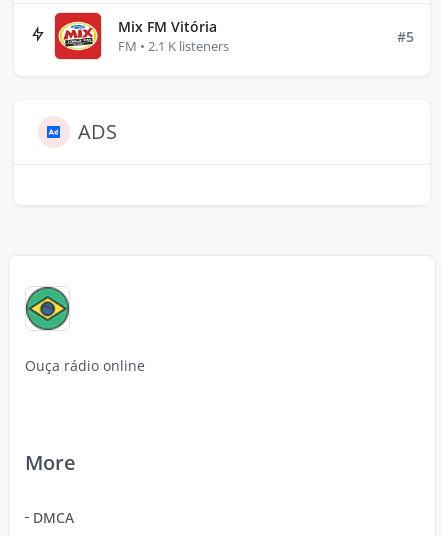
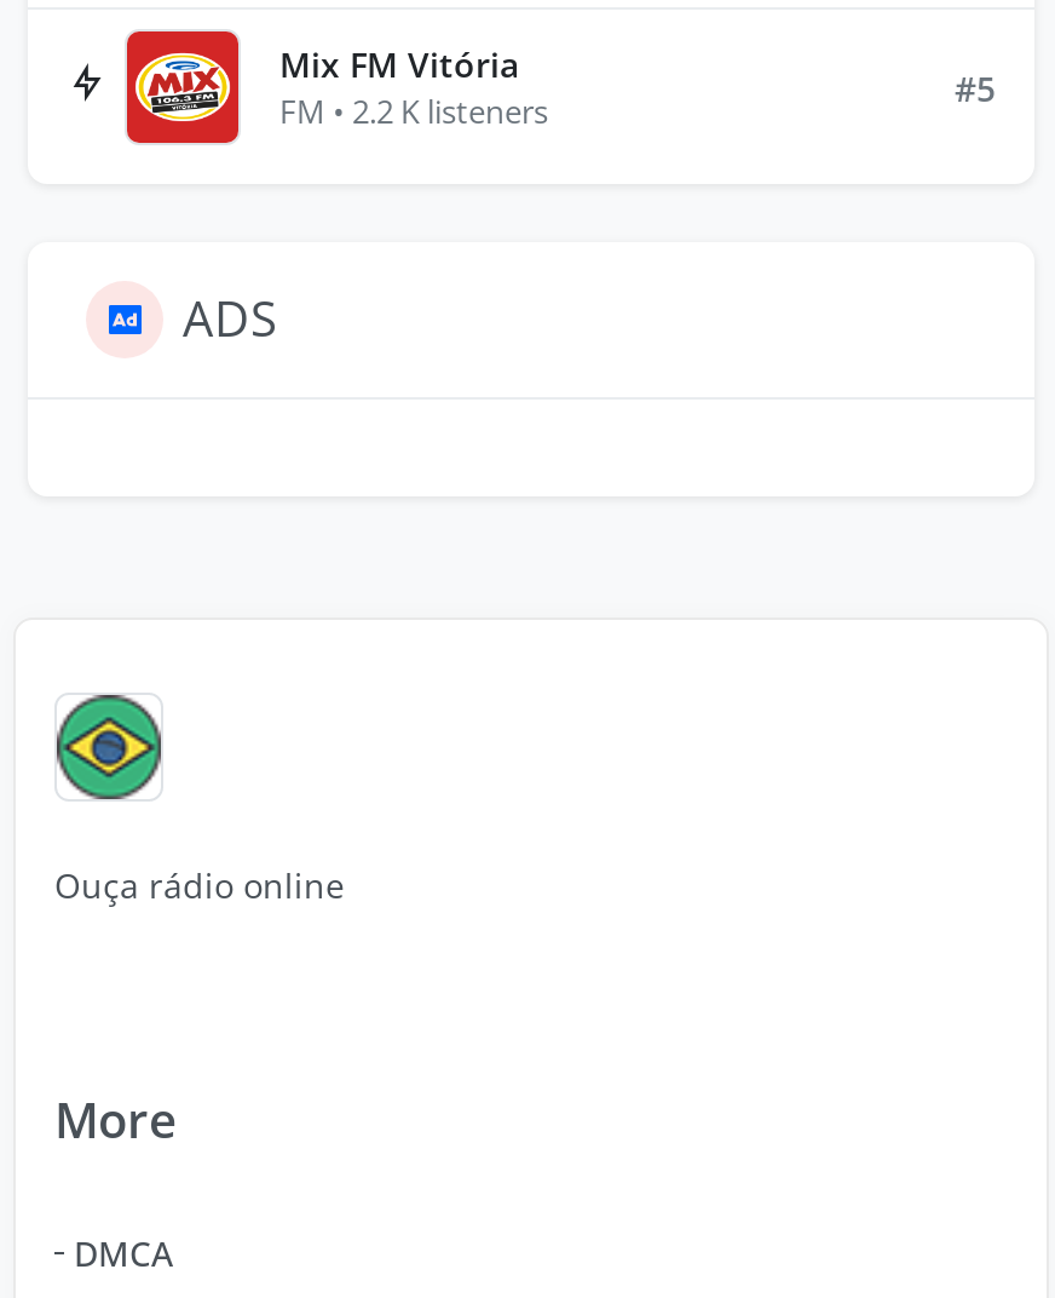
- FM • 2.1 K listeners
+ FM • 2.2 K listeners
